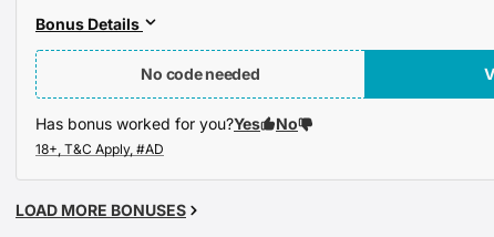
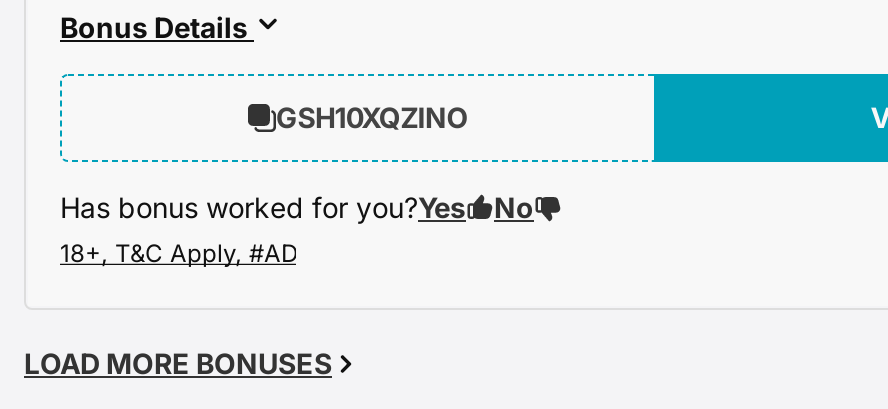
- No code needed
+ GSH10XQZINO
